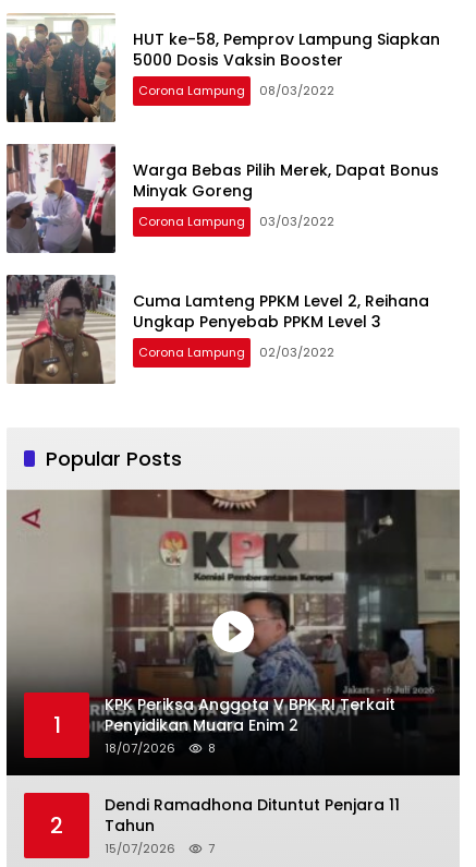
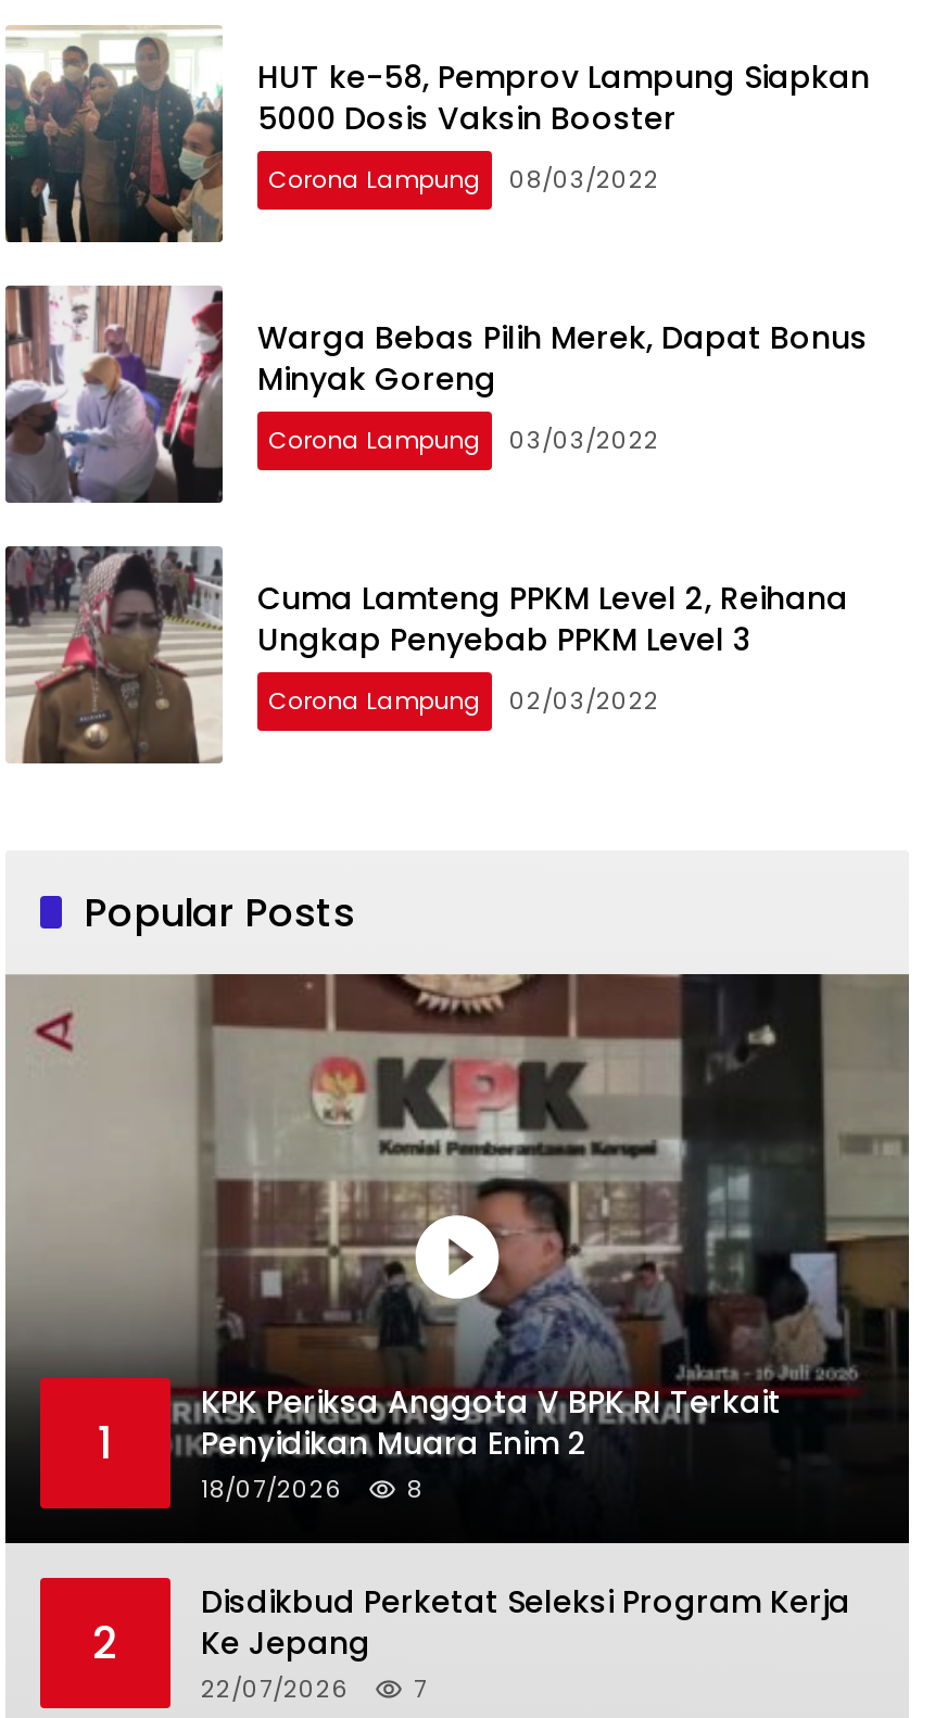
- Dendi Ramadhona Dituntut Penjara 11
- Tahun
- 15/07/2026
+ Disdikbud Perketat Seleksi Program Kerja
+ Ke Jepang
+ 22/07/2026
